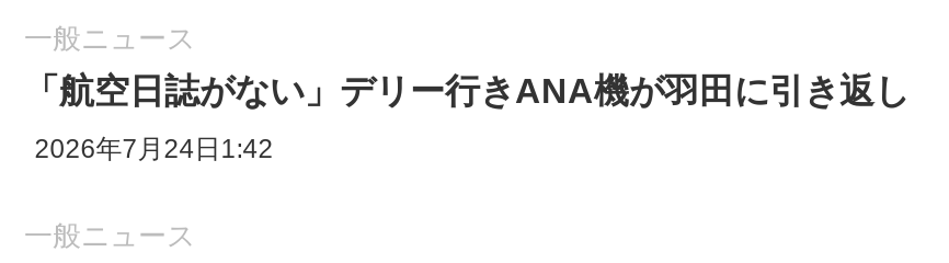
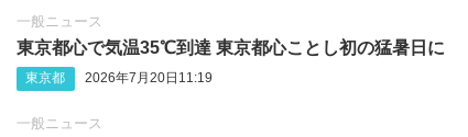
- 「航空日誌がない」デリー行きANA機が羽田に引き返し
+ 東京都心で気温35℃到達 東京都心ことし初の猛暑日に

- 2026年7月24日1:42
+ 東京都
+ 2026年7月20日11:19
